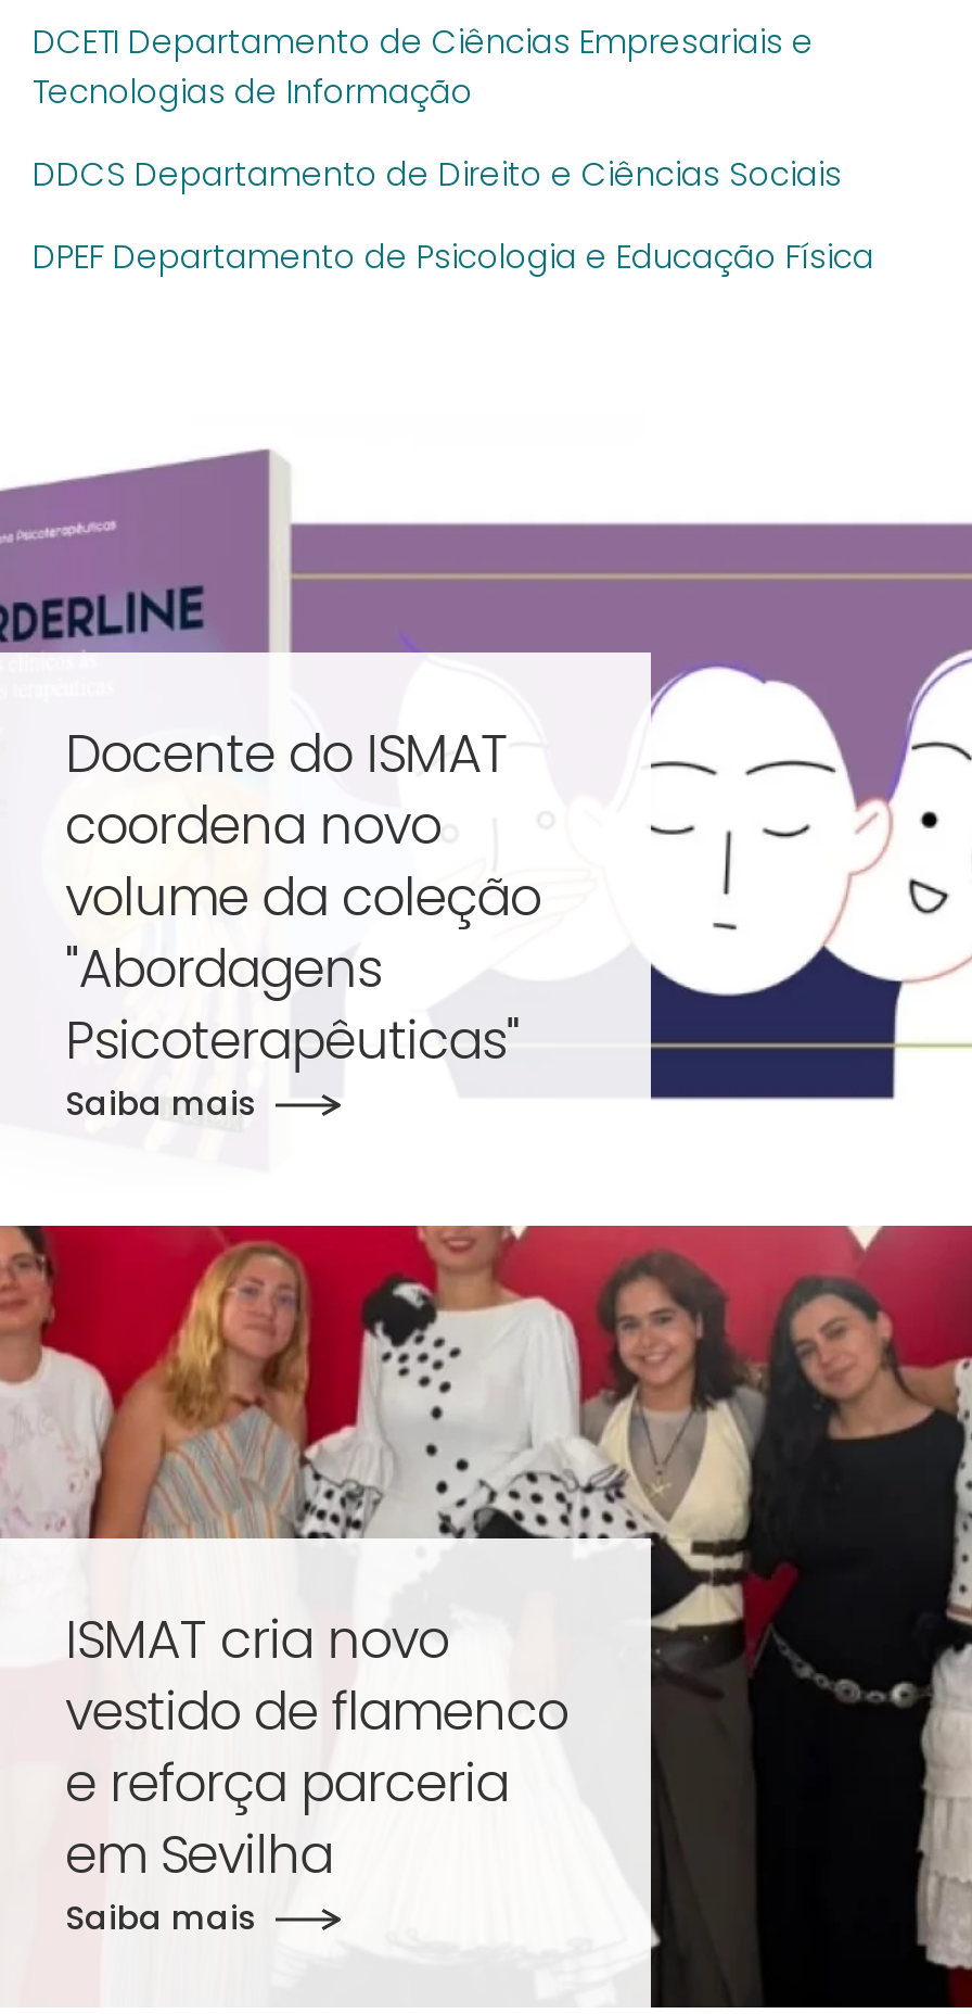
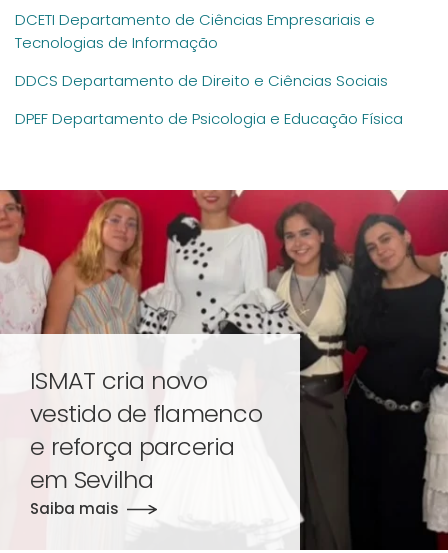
- [image]
- Docente do ISMAT
- coordena novo
- volume da coleção
- "Abordagens
- Psicoterapêuticas"
- Saiba mais
